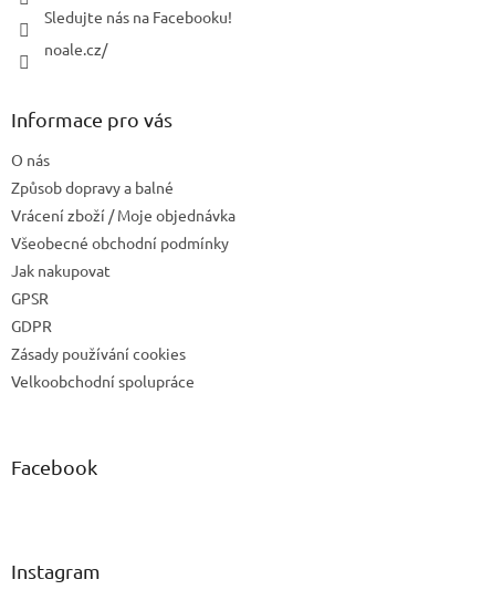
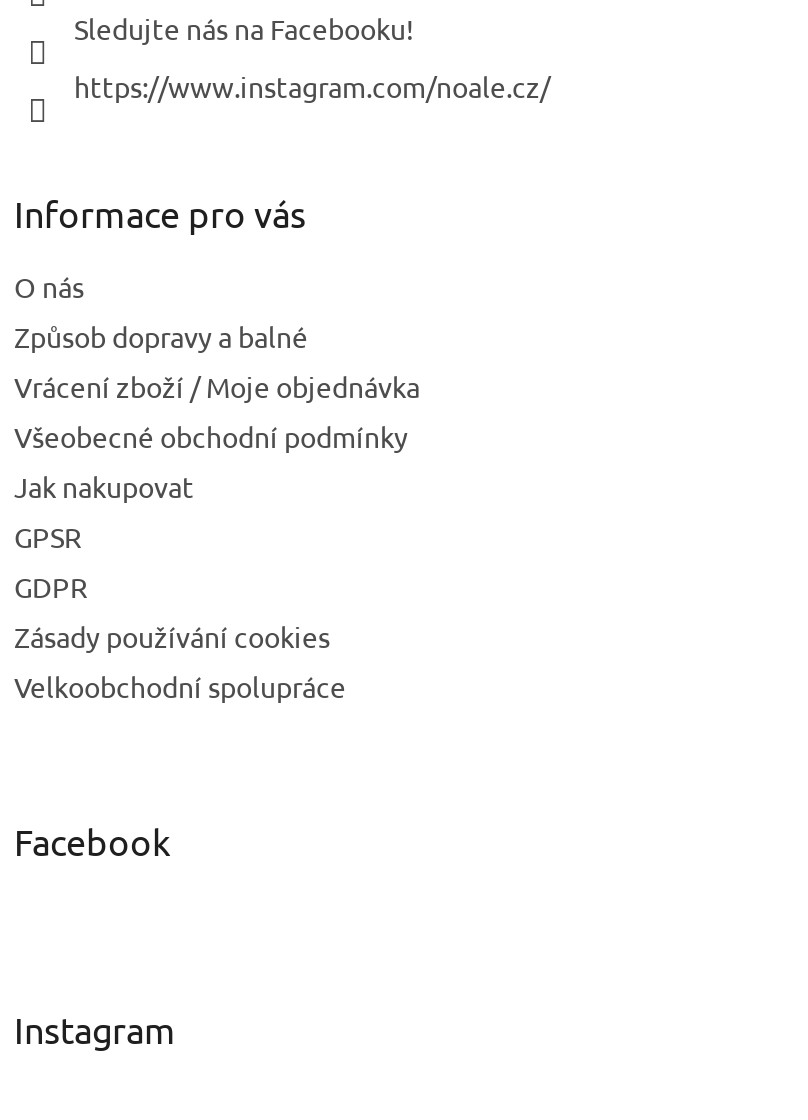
- noale.cz/
+ https://www.instagram.com/noale.cz/
